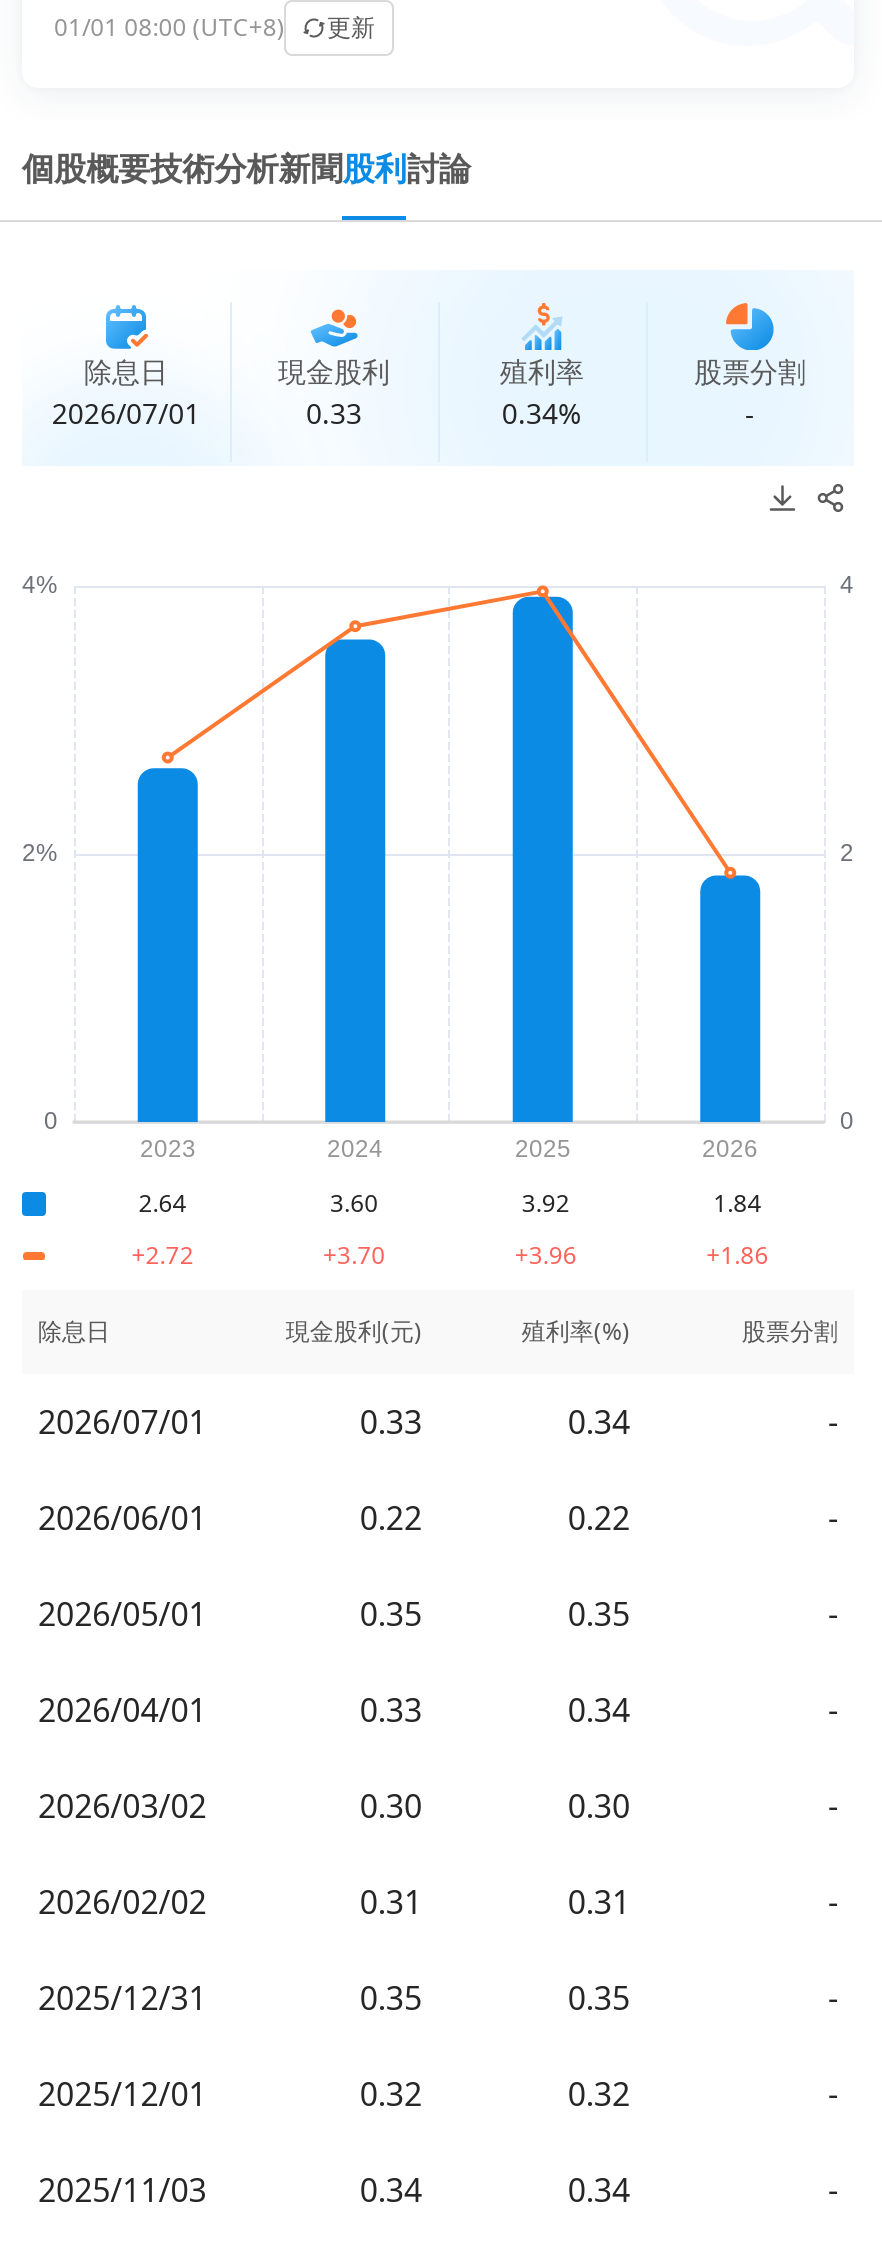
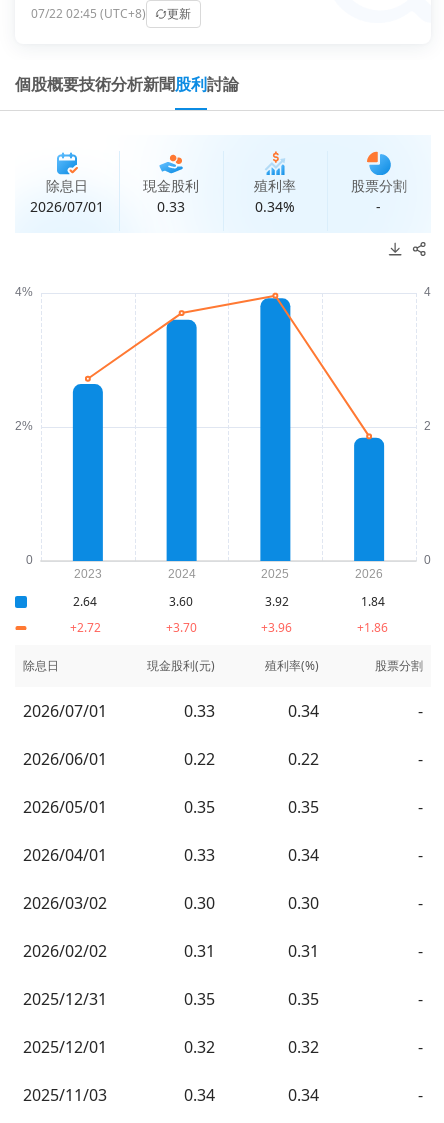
- 01/01 08:00 (UTC+8) 更新
+ 07/22 02:45 (UTC+8) 更新
